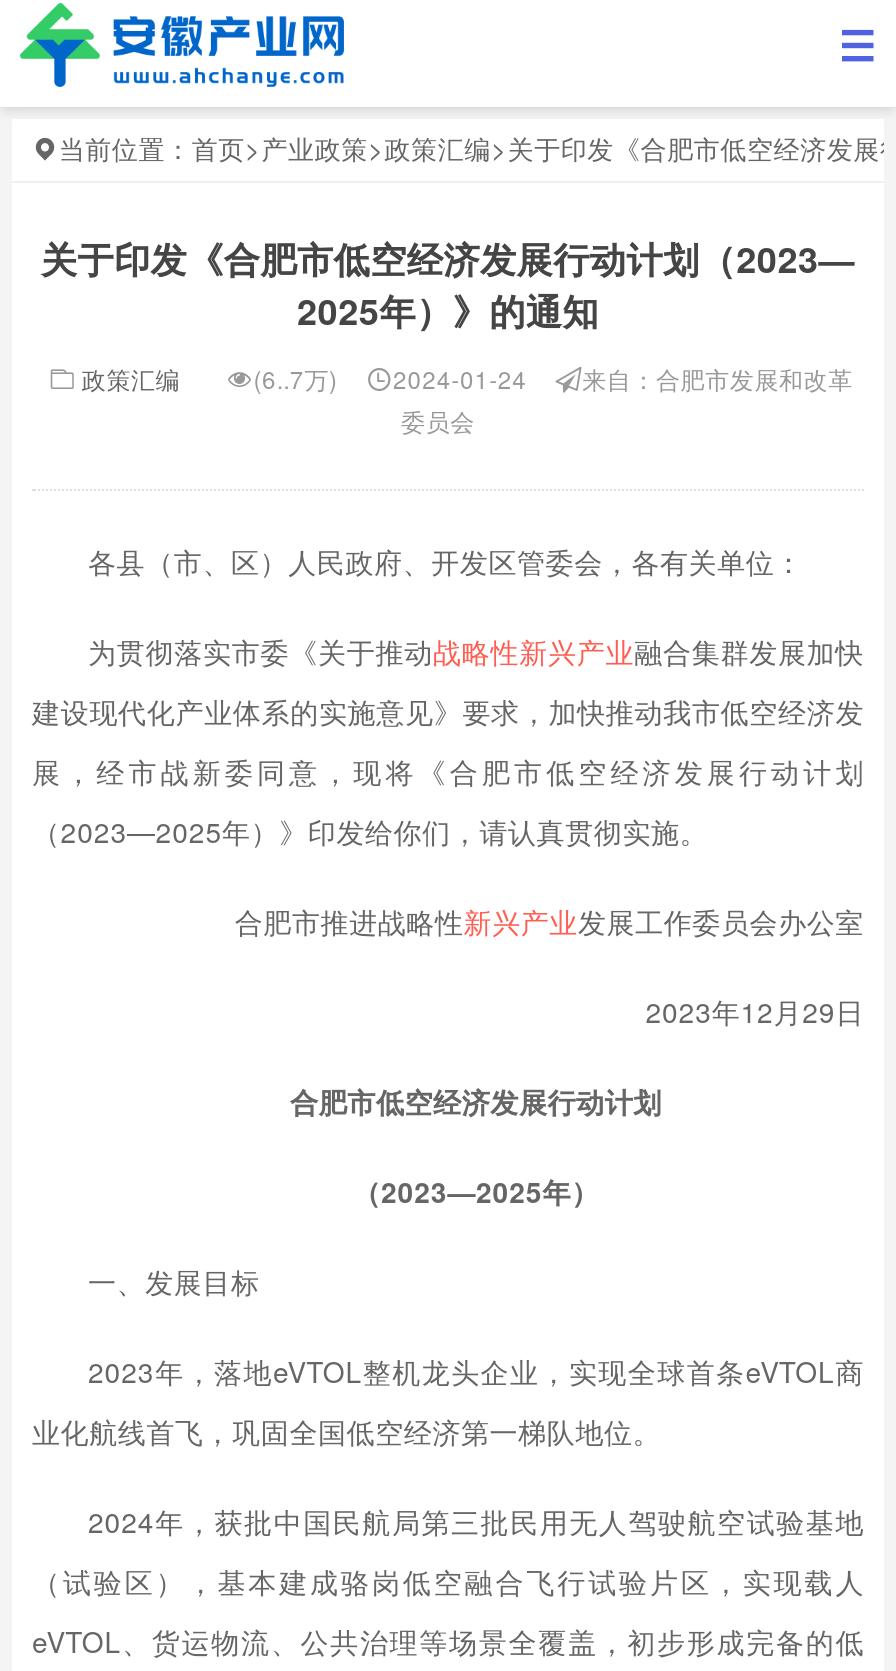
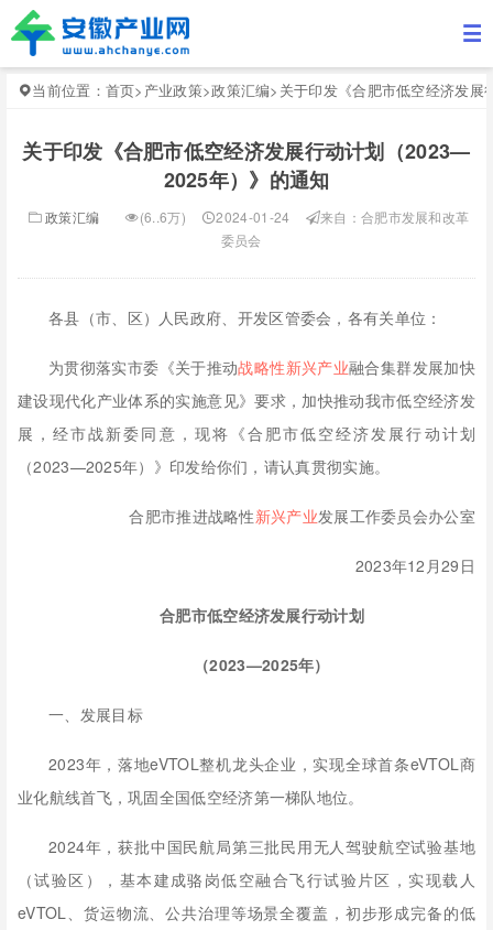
- (6..7万) 2024-01-24 来自：合肥市发展和改革
+ (6..6万) 2024-01-24 来自：合肥市发展和改革
